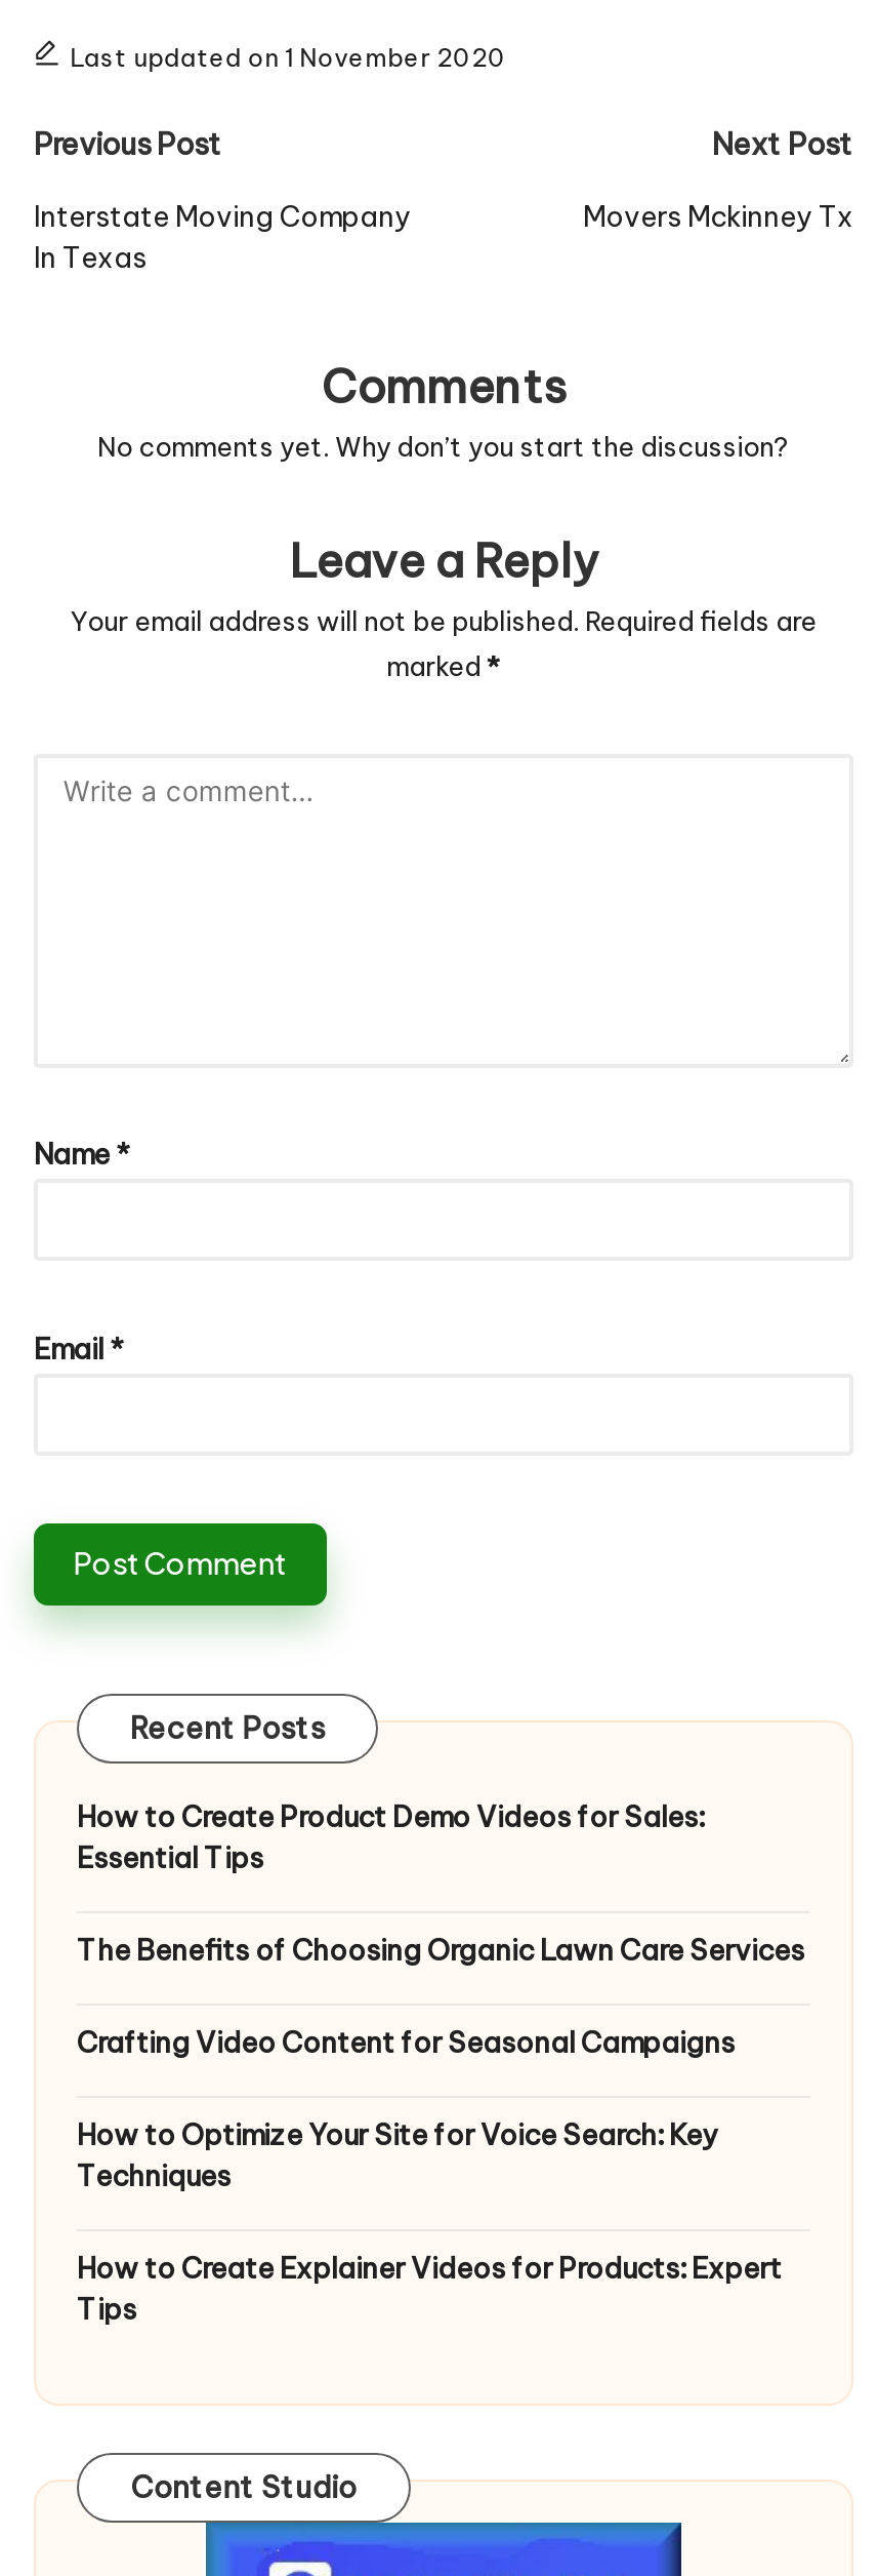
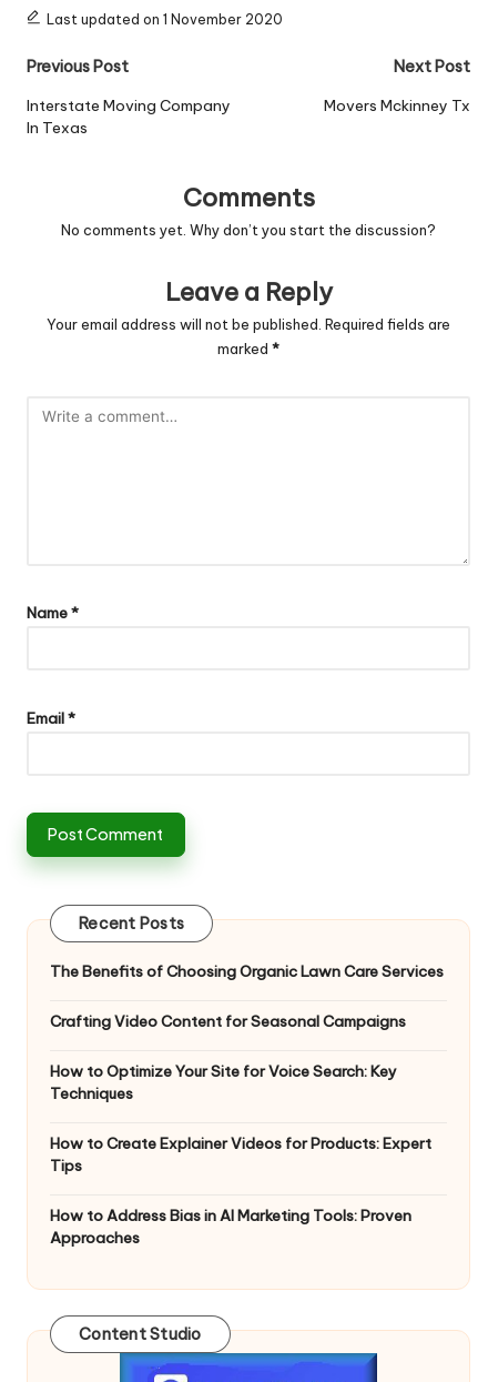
- How to Create Product Demo Videos for Sales:
- Essential Tips

moved up: The Benefits of Choosing Organic Lawn Care Services | Crafting Video Content for Seasonal Campaigns | How to Optimize Your Site for Voice Search: Key | Techniques | How to Create Explainer Videos for Products: Expert | Tips

+ How to Address Bias in AI Marketing Tools: Proven
+ Approaches
